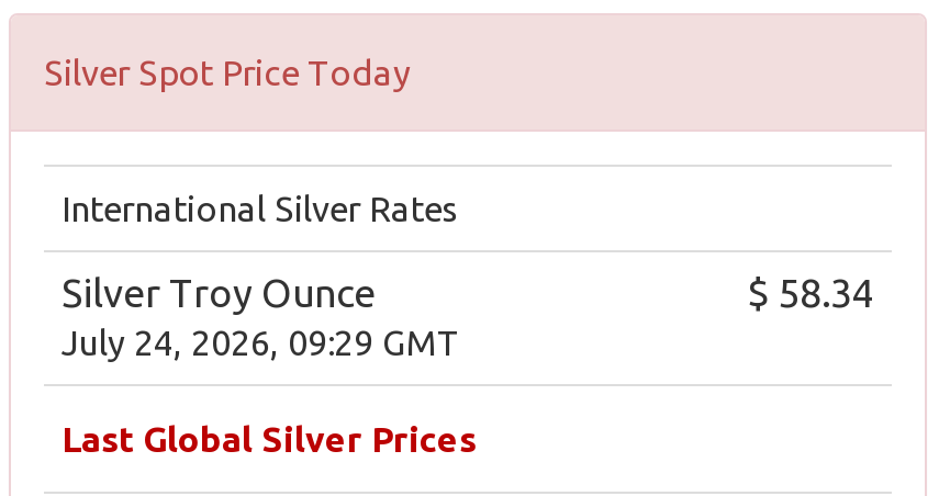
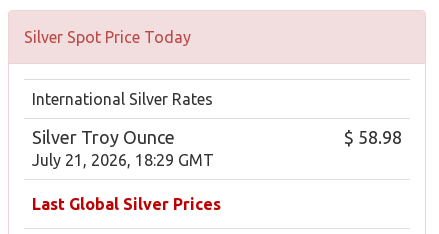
- $ 58.34
+ $ 58.98

- July 24, 2026, 09:29 GMT
+ July 21, 2026, 18:29 GMT
